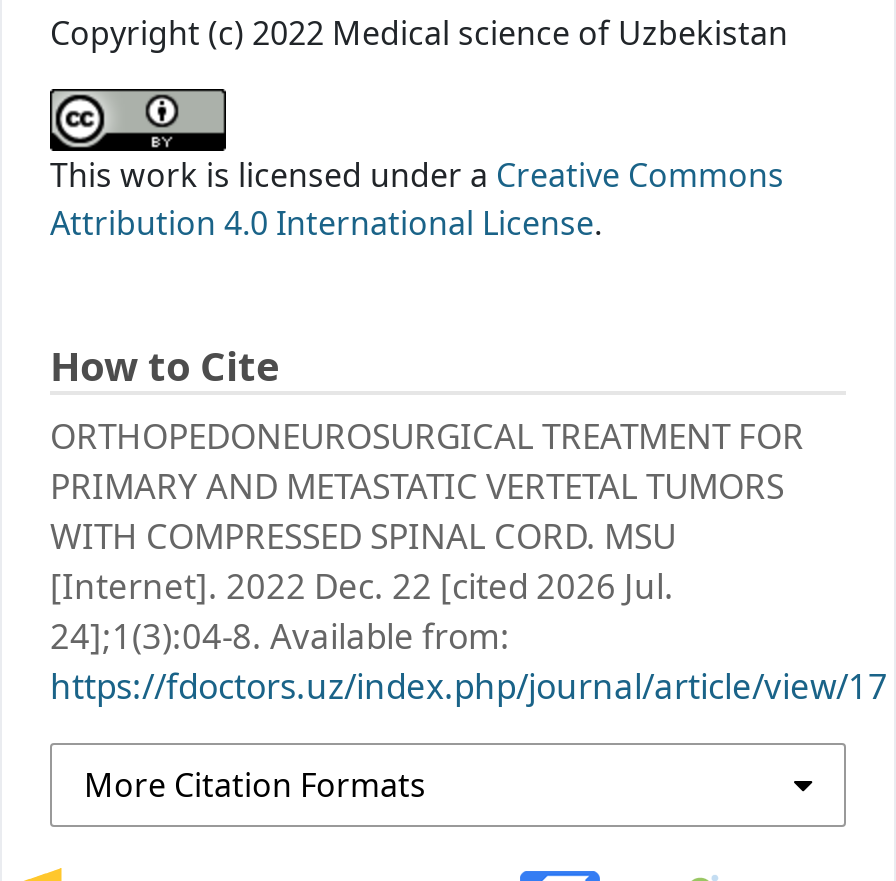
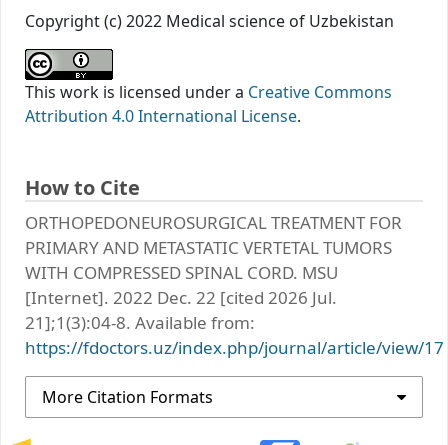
- 24];1(3):04-8. Available from:
+ 21];1(3):04-8. Available from:
